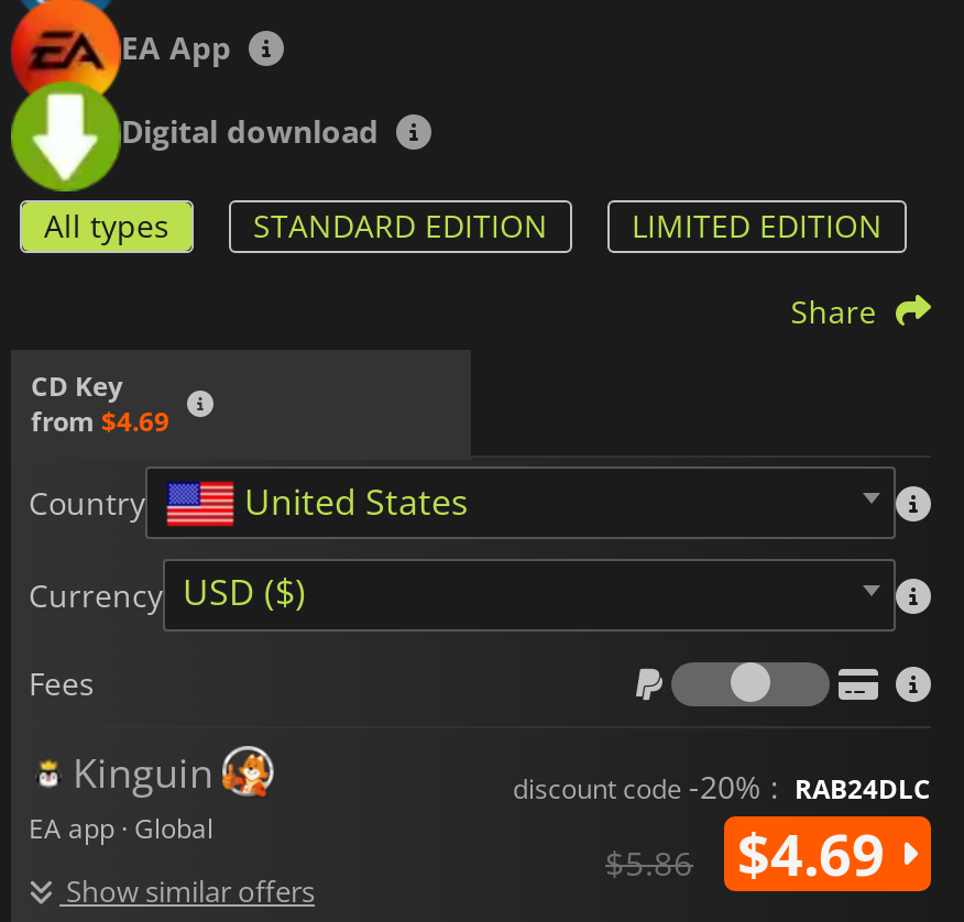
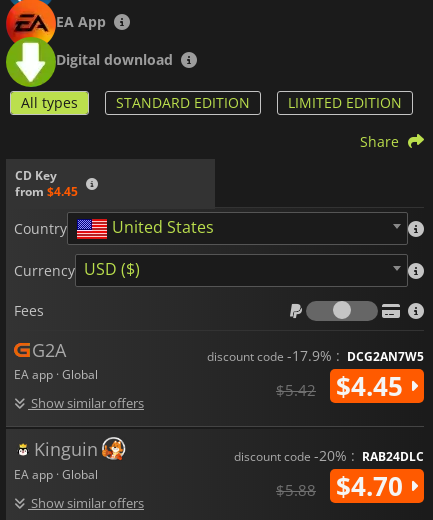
- from $4.69
+ from $4.45

+ G2A
+ EA app · Global
+ Show similar offers

+ discount code -17.9% : DCG2AN7W5
+ $5.42
+ $4.45

- $4.69
+ $4.70

- $5.86
+ $5.88
